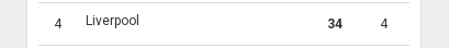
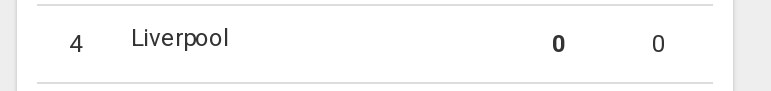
- 34
+ 0

- 4
+ 0
